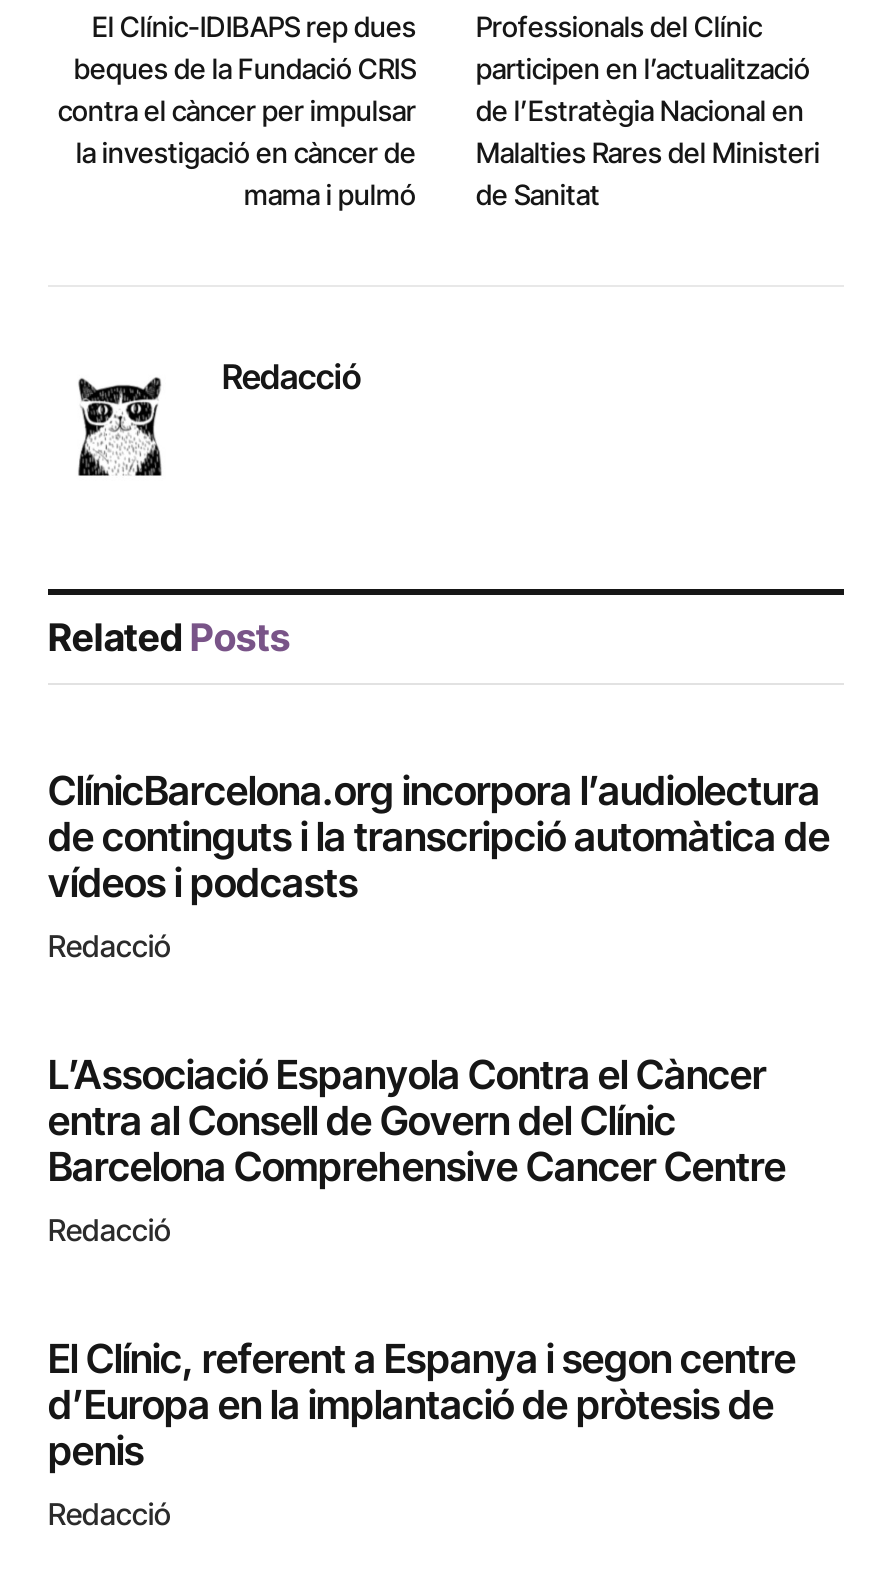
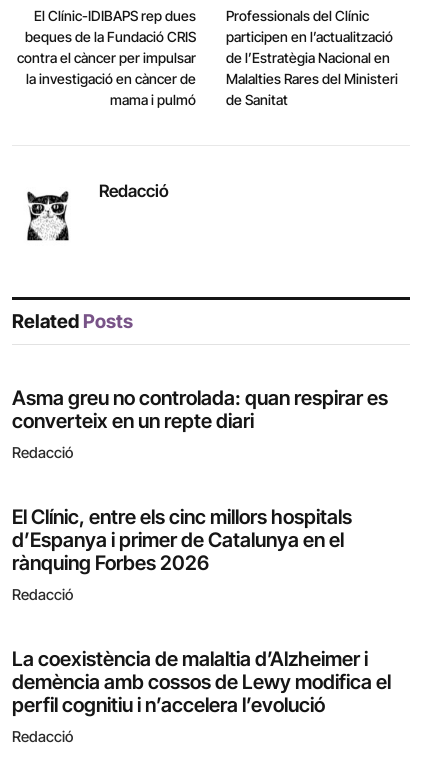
- ClínicBarcelona.org incorpora l’audiolectura
- de continguts i la transcripció automàtica de
- vídeos i podcasts
+ Asma greu no controlada: quan respirar es
+ converteix en un repte diari

- L’Associació Espanyola Contra el Càncer
- entra al Consell de Govern del Clínic
- Barcelona Comprehensive Cancer Centre
+ El Clínic, entre els cinc millors hospitals
+ d’Espanya i primer de Catalunya en el
+ rànquing Forbes 2026

- El Clínic, referent a Espanya i segon centre
- d’Europa en la implantació de pròtesis de
- penis
+ La coexistència de malaltia d’Alzheimer i
+ demència amb cossos de Lewy modifica el
+ perfil cognitiu i n’accelera l’evolució
